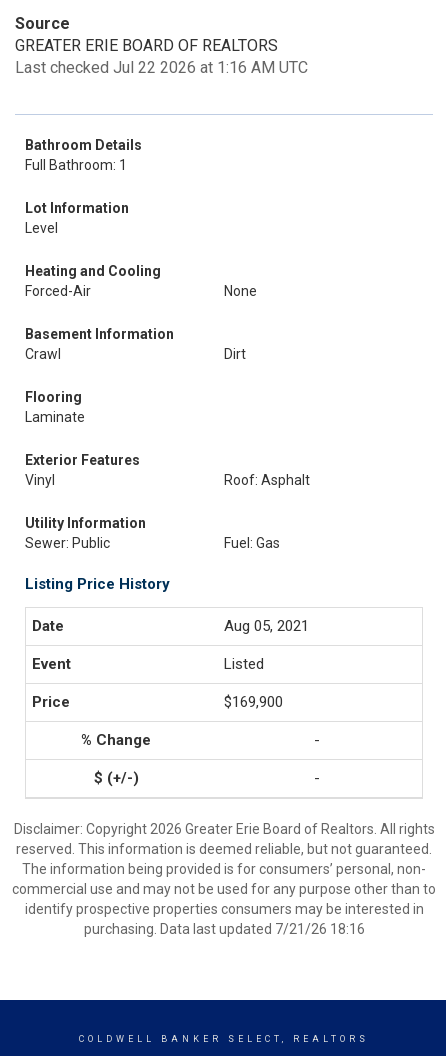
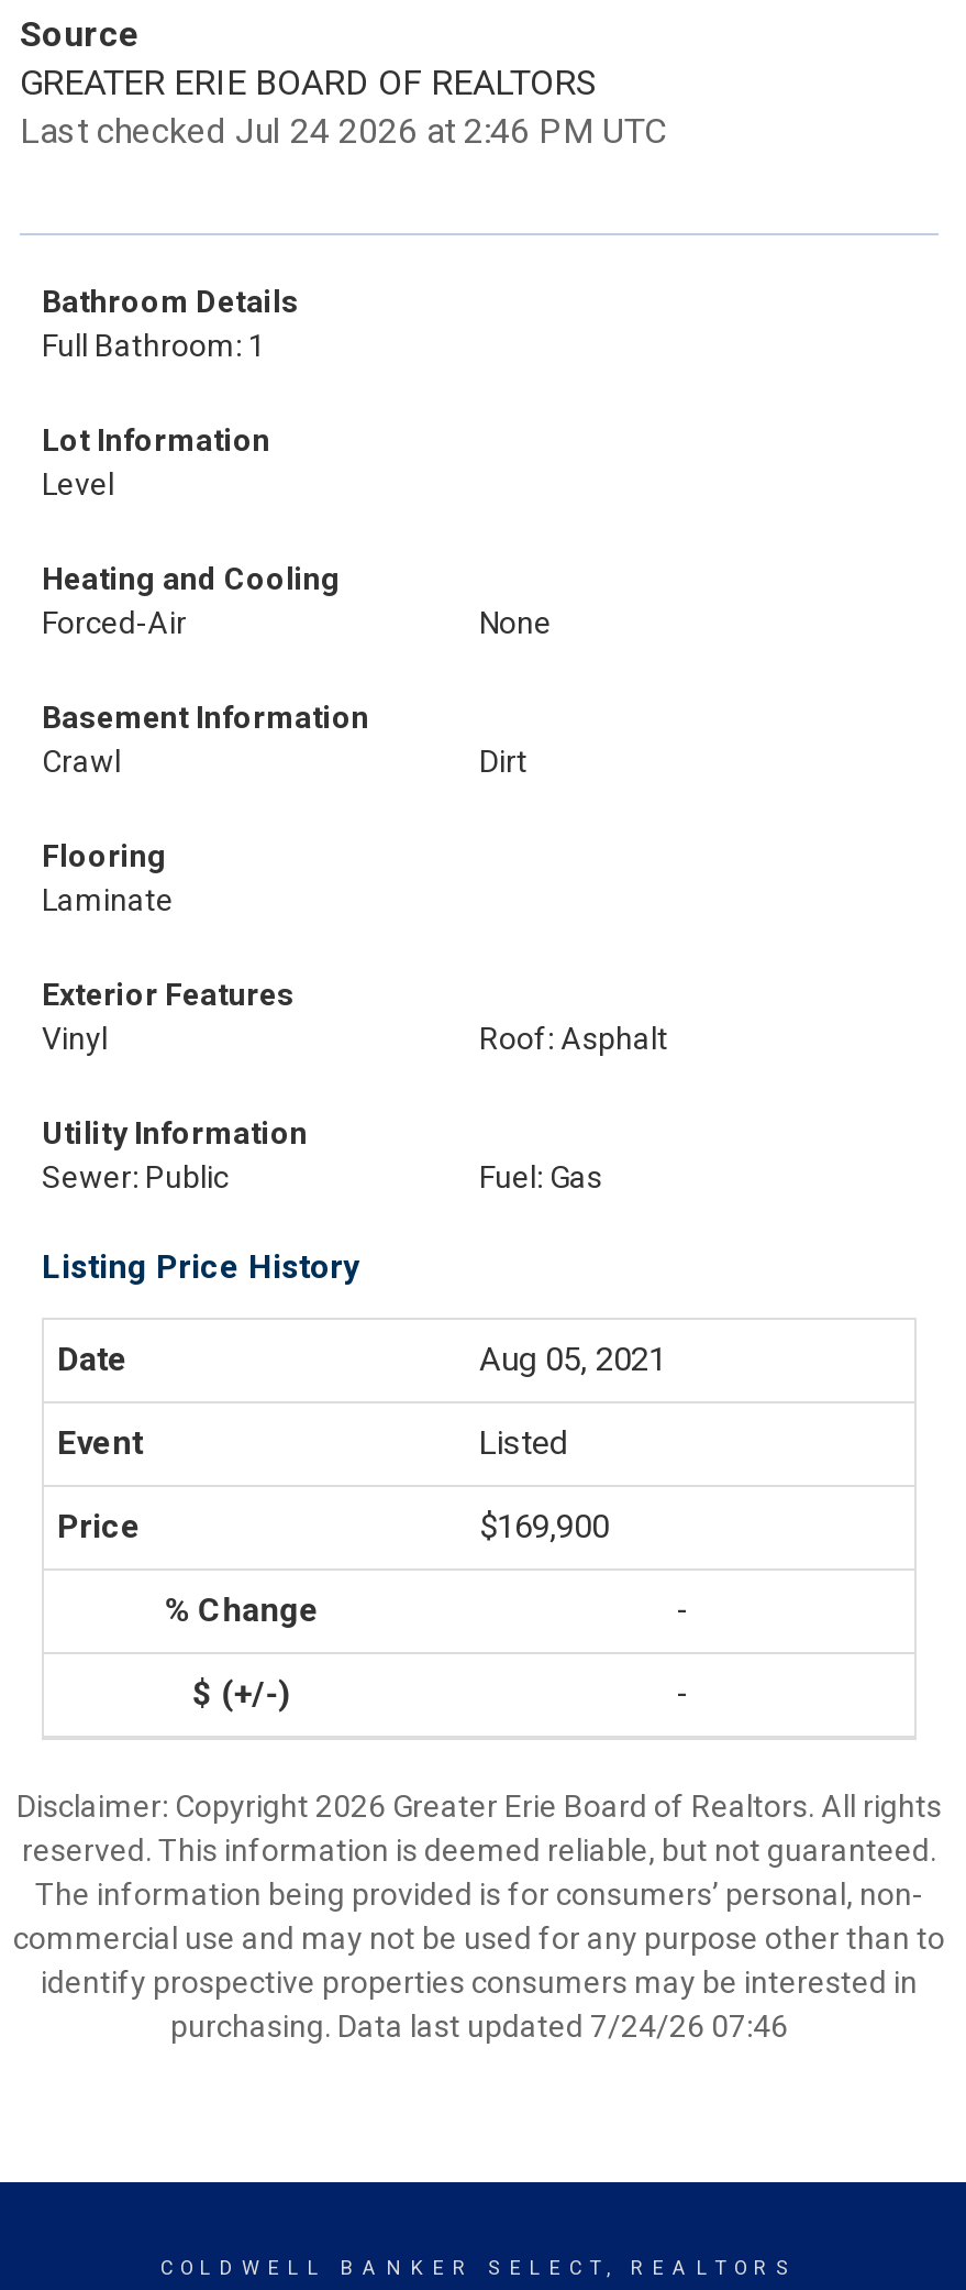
- Last checked Jul 22 2026 at 1:16 AM UTC
+ Last checked Jul 24 2026 at 2:46 PM UTC

- purchasing. Data last updated 7/21/26 18:16
+ purchasing. Data last updated 7/24/26 07:46
